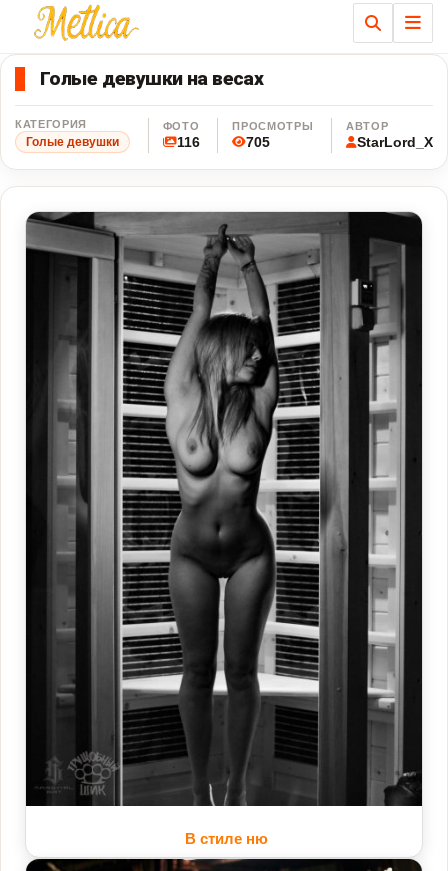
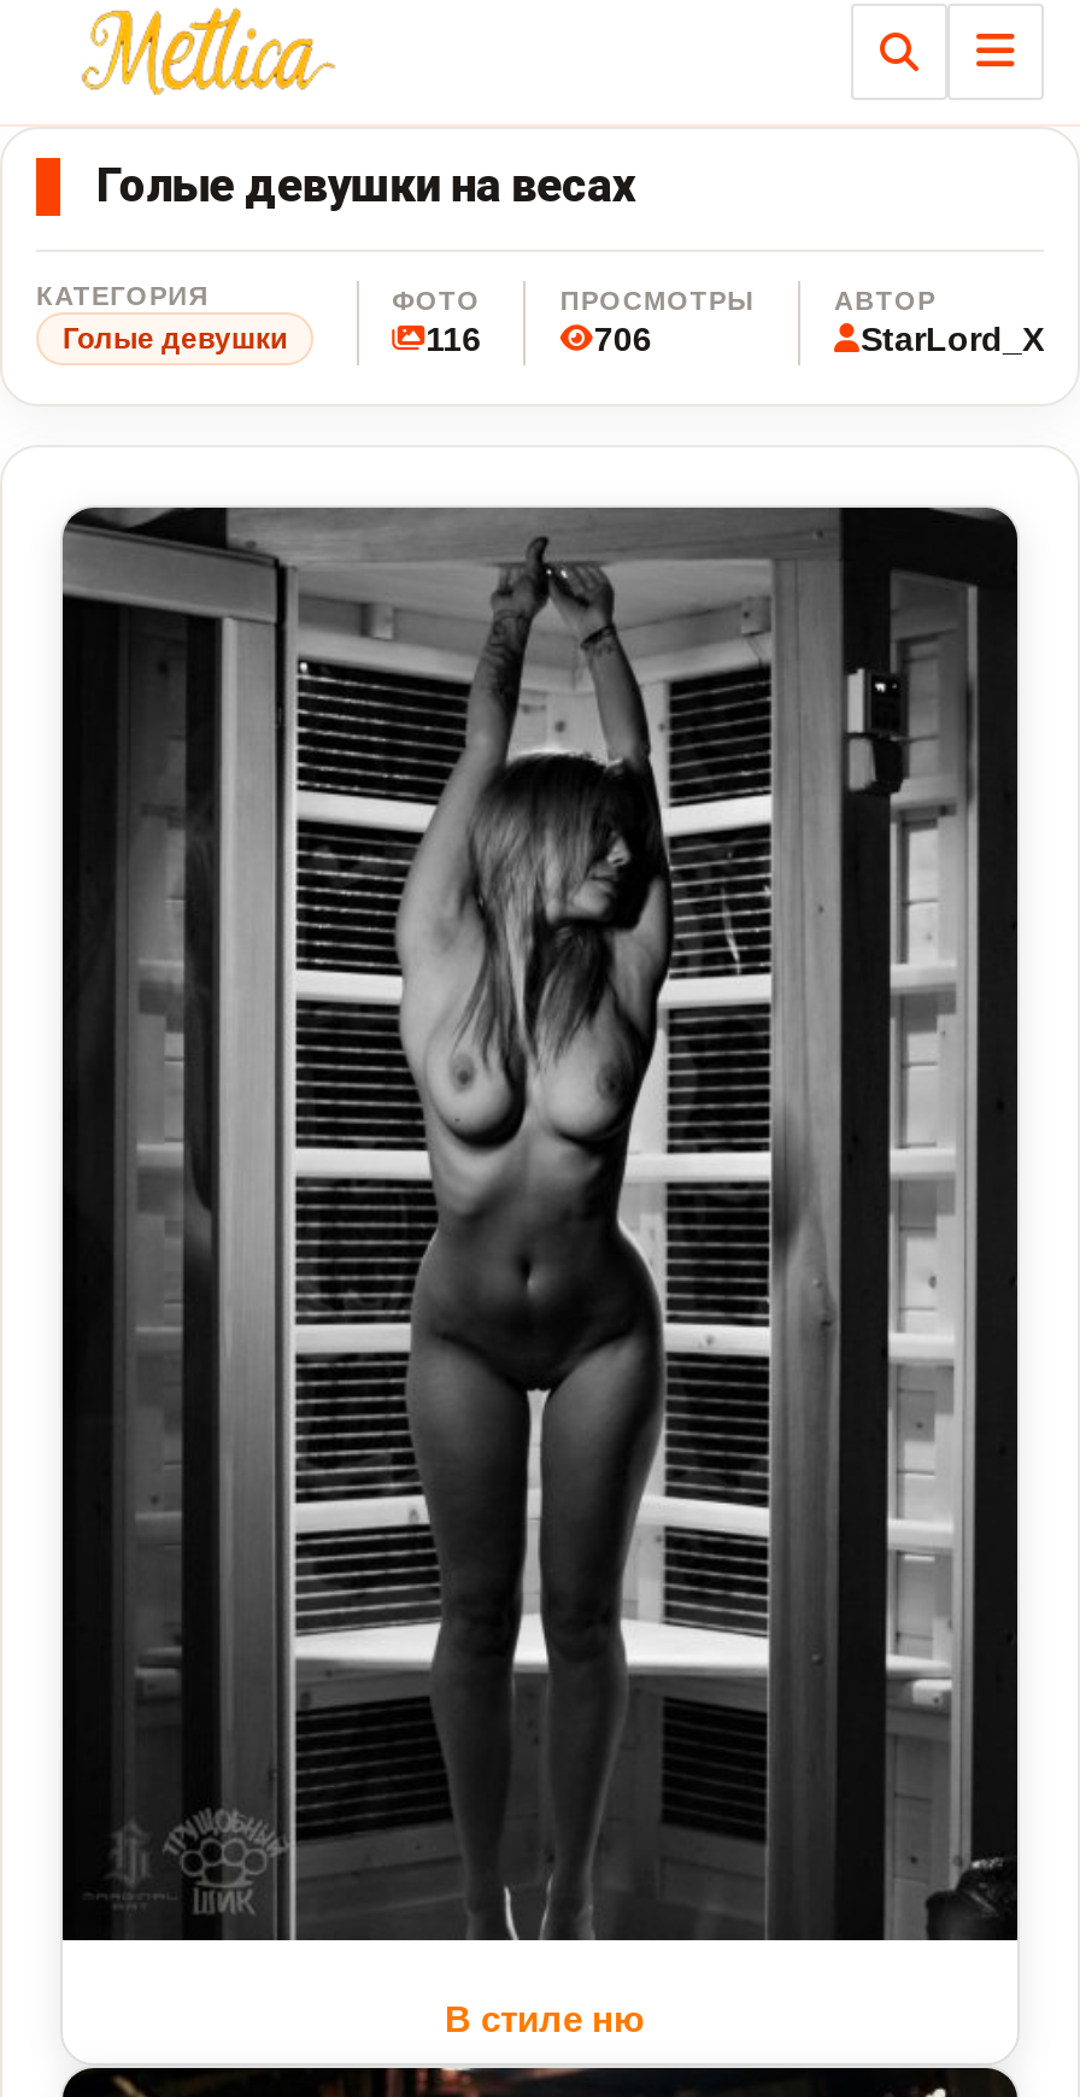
- 705
+ 706
